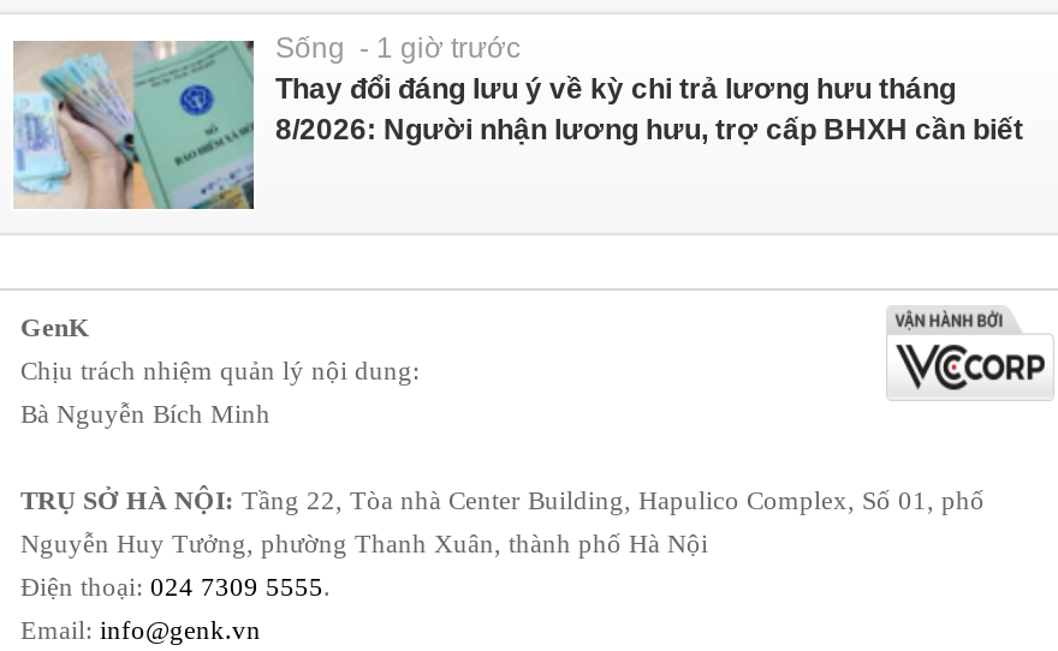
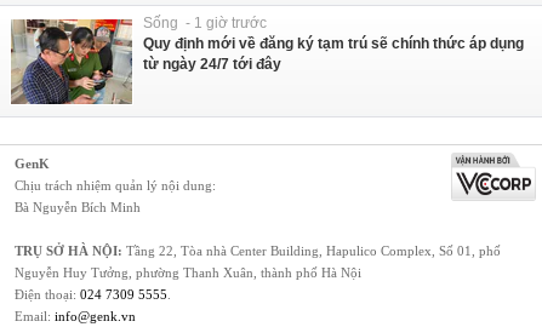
- [image]
- Thay đổi đáng lưu ý về kỳ chi trả lương hưu tháng
- 8/2026: Người nhận lương hưu, trợ cấp BHXH cần biết
+ [image]
+ Quy định mới về đăng ký tạm trú sẽ chính thức áp dụng
+ từ ngày 24/7 tới đây
